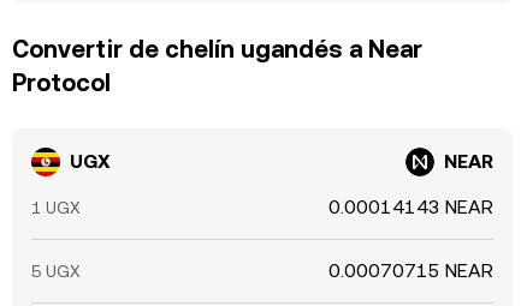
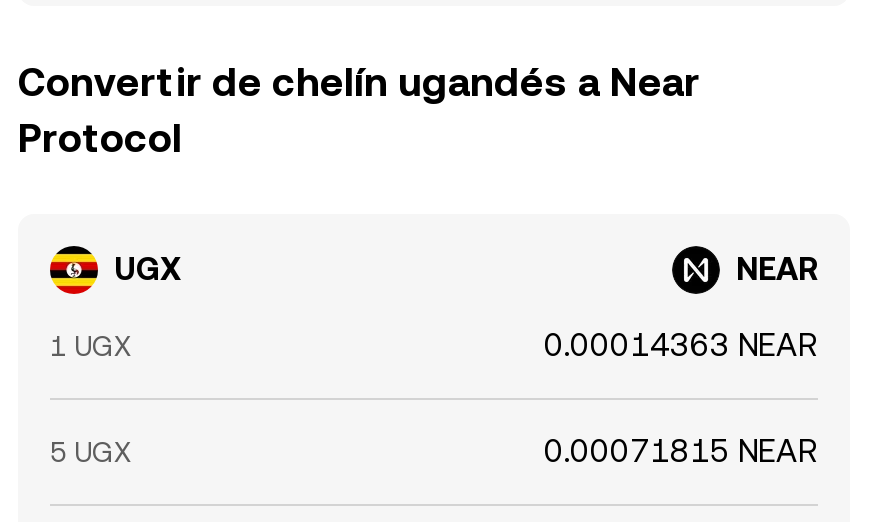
- 0.00014143 NEAR
+ 0.00014363 NEAR

- 0.00070715 NEAR
+ 0.00071815 NEAR
